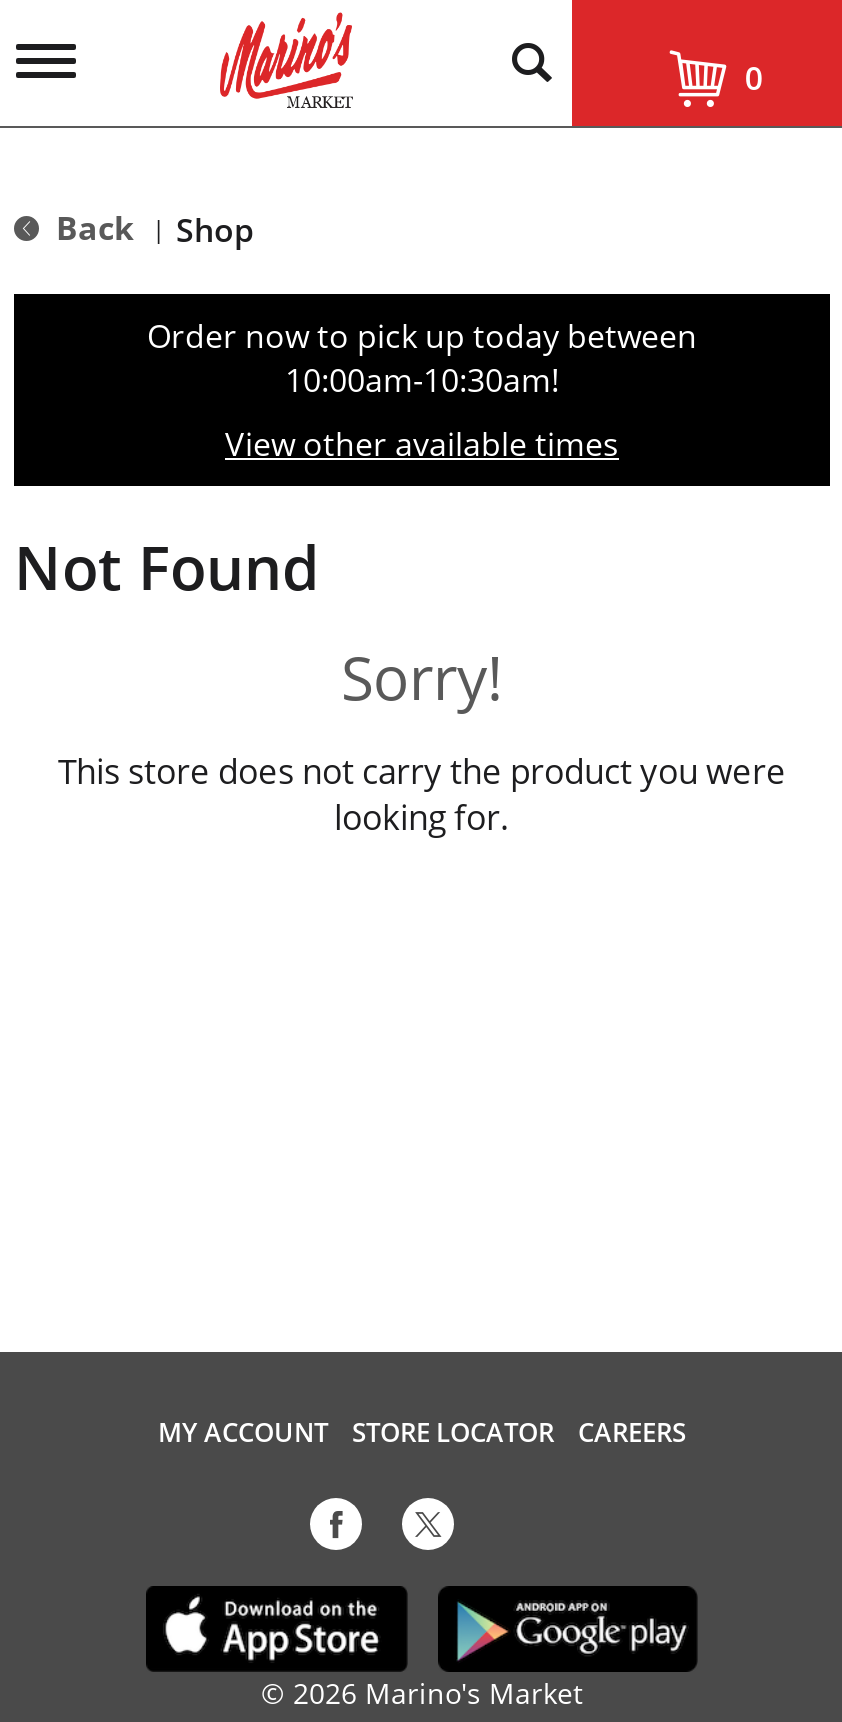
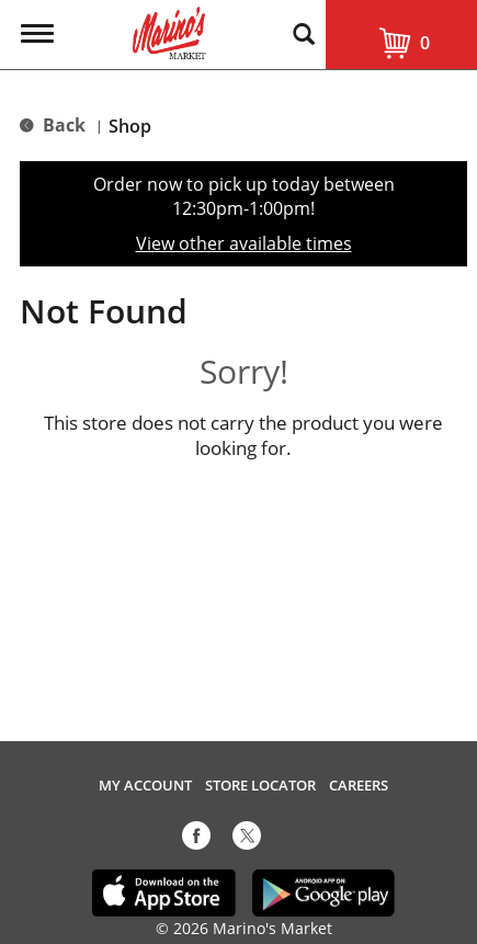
- 10:00am-10:30am!
+ 12:30pm-1:00pm!
